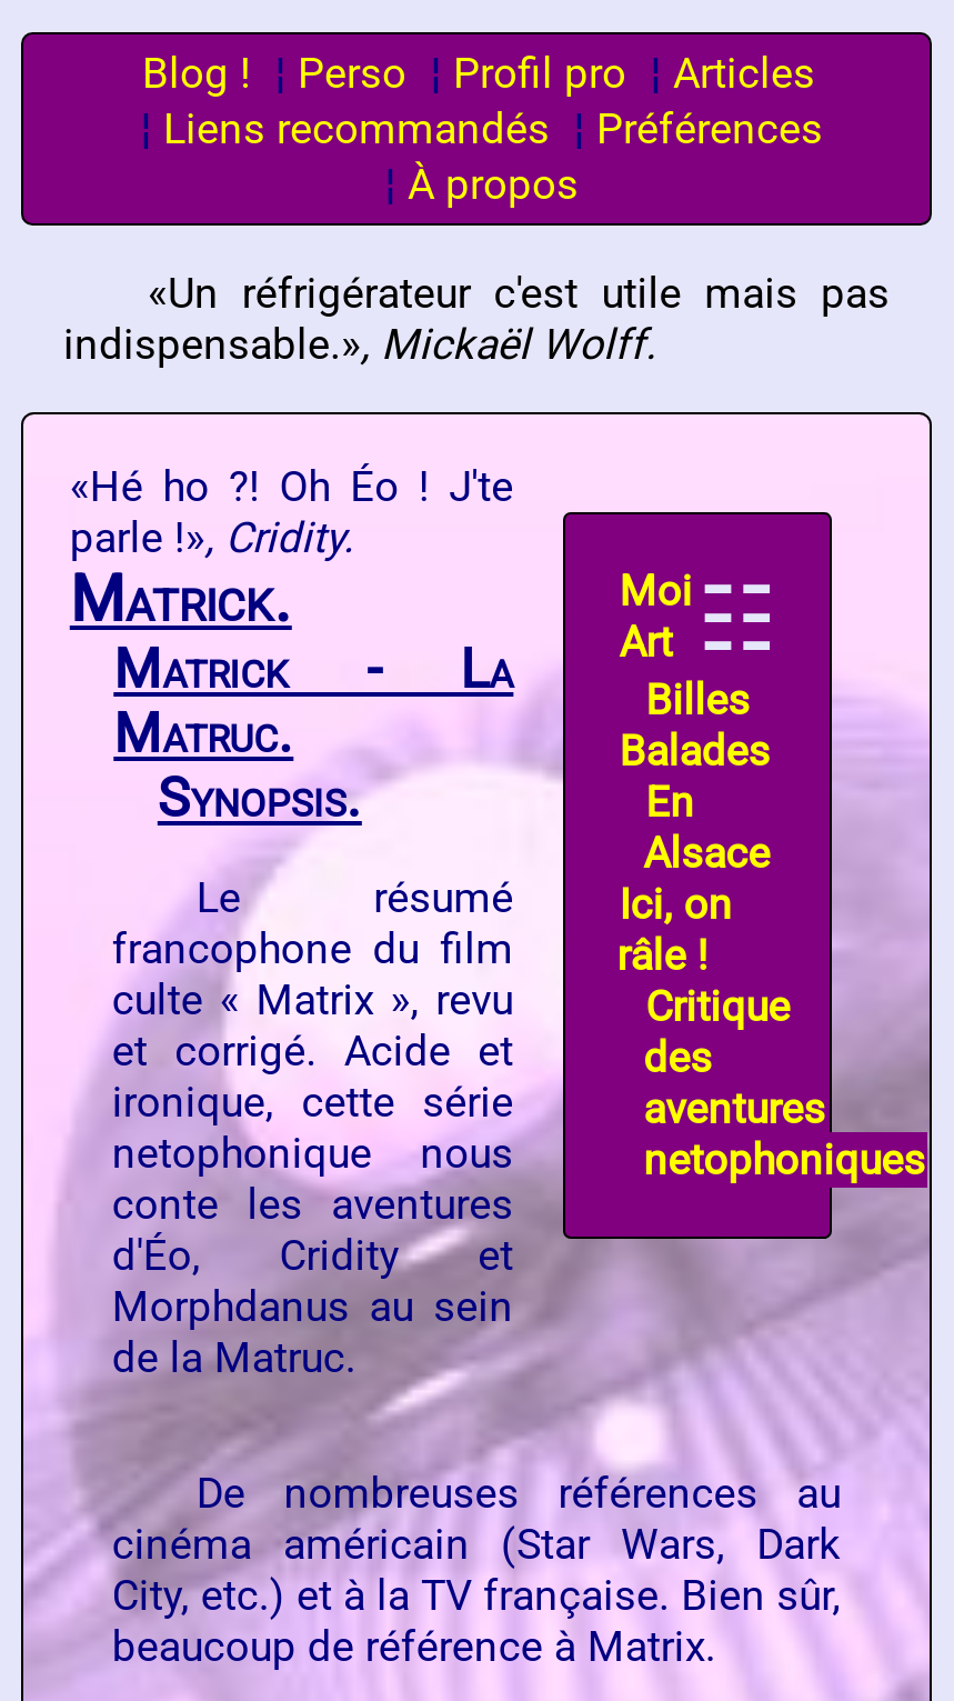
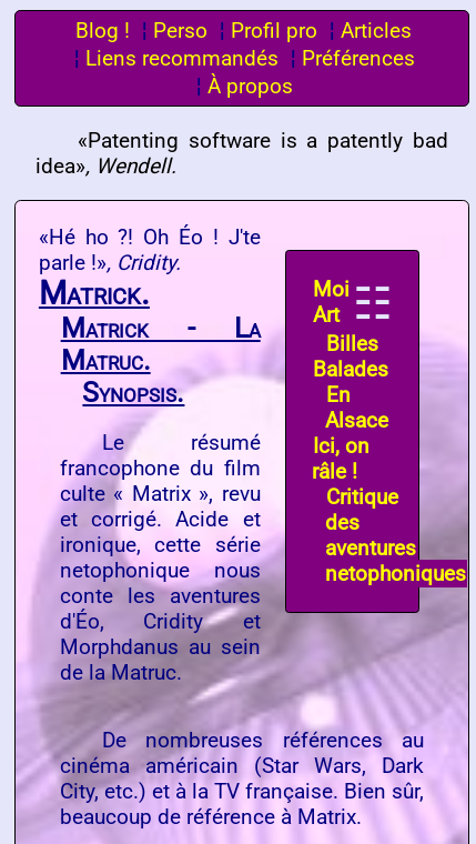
- Un réfrigérateur c'est utile mais pas
- indispensable.
- Mickaël Wolff
+ Patenting software is a patently bad
+ idea
+ Wendell
